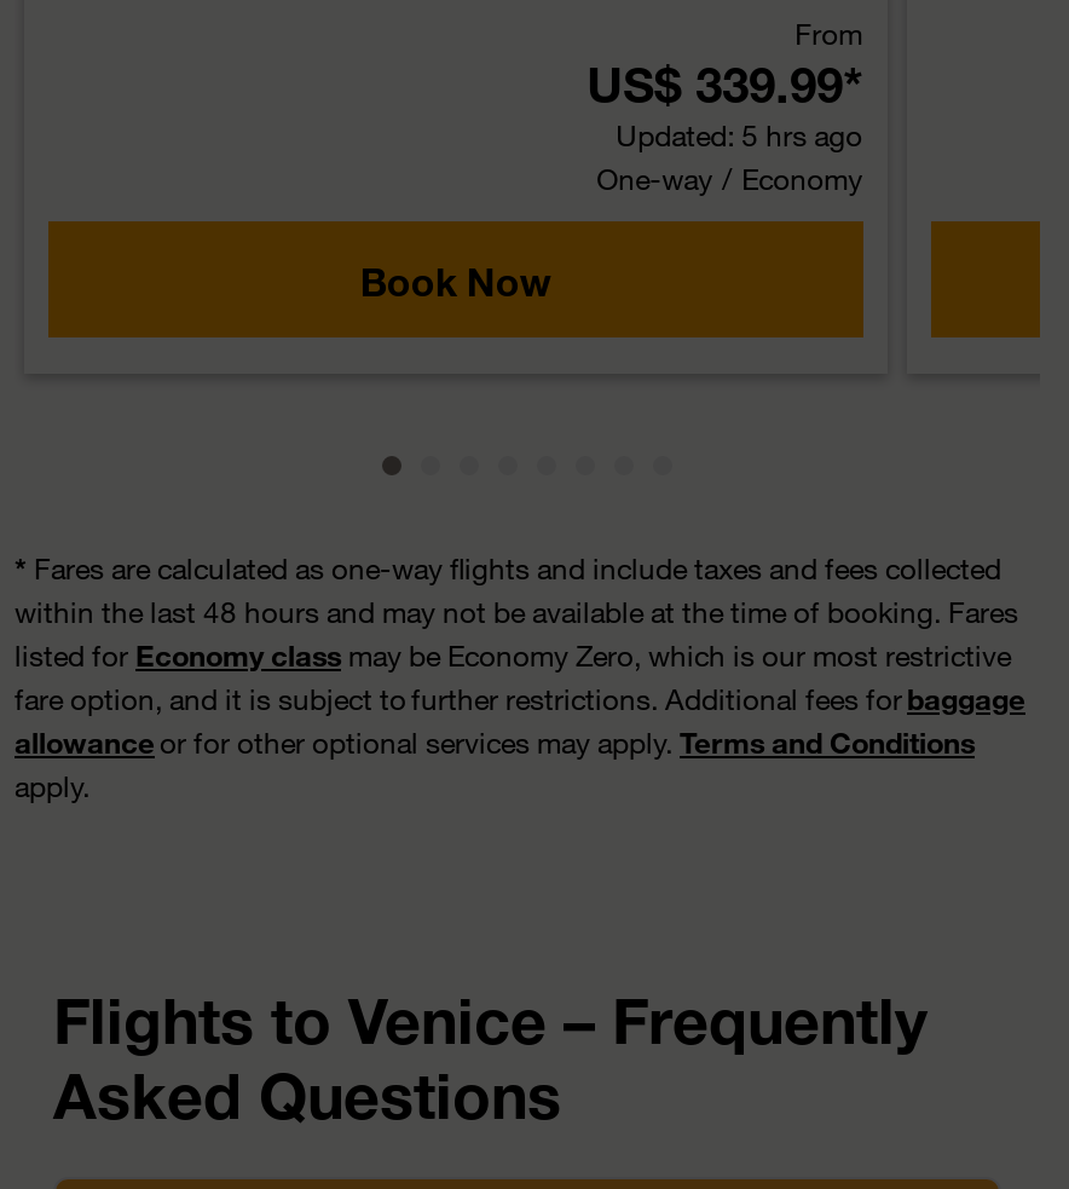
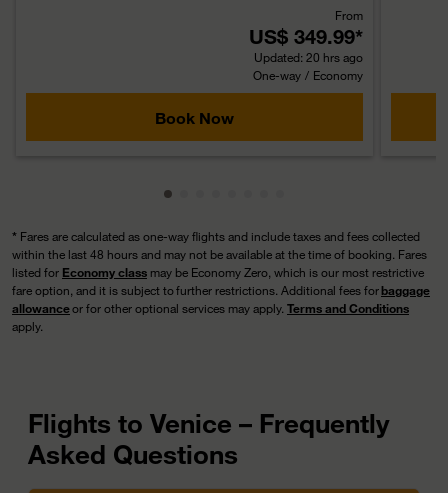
- US$ 339.99*
+ US$ 349.99*

- Updated: 5 hrs ago
+ Updated: 20 hrs ago
